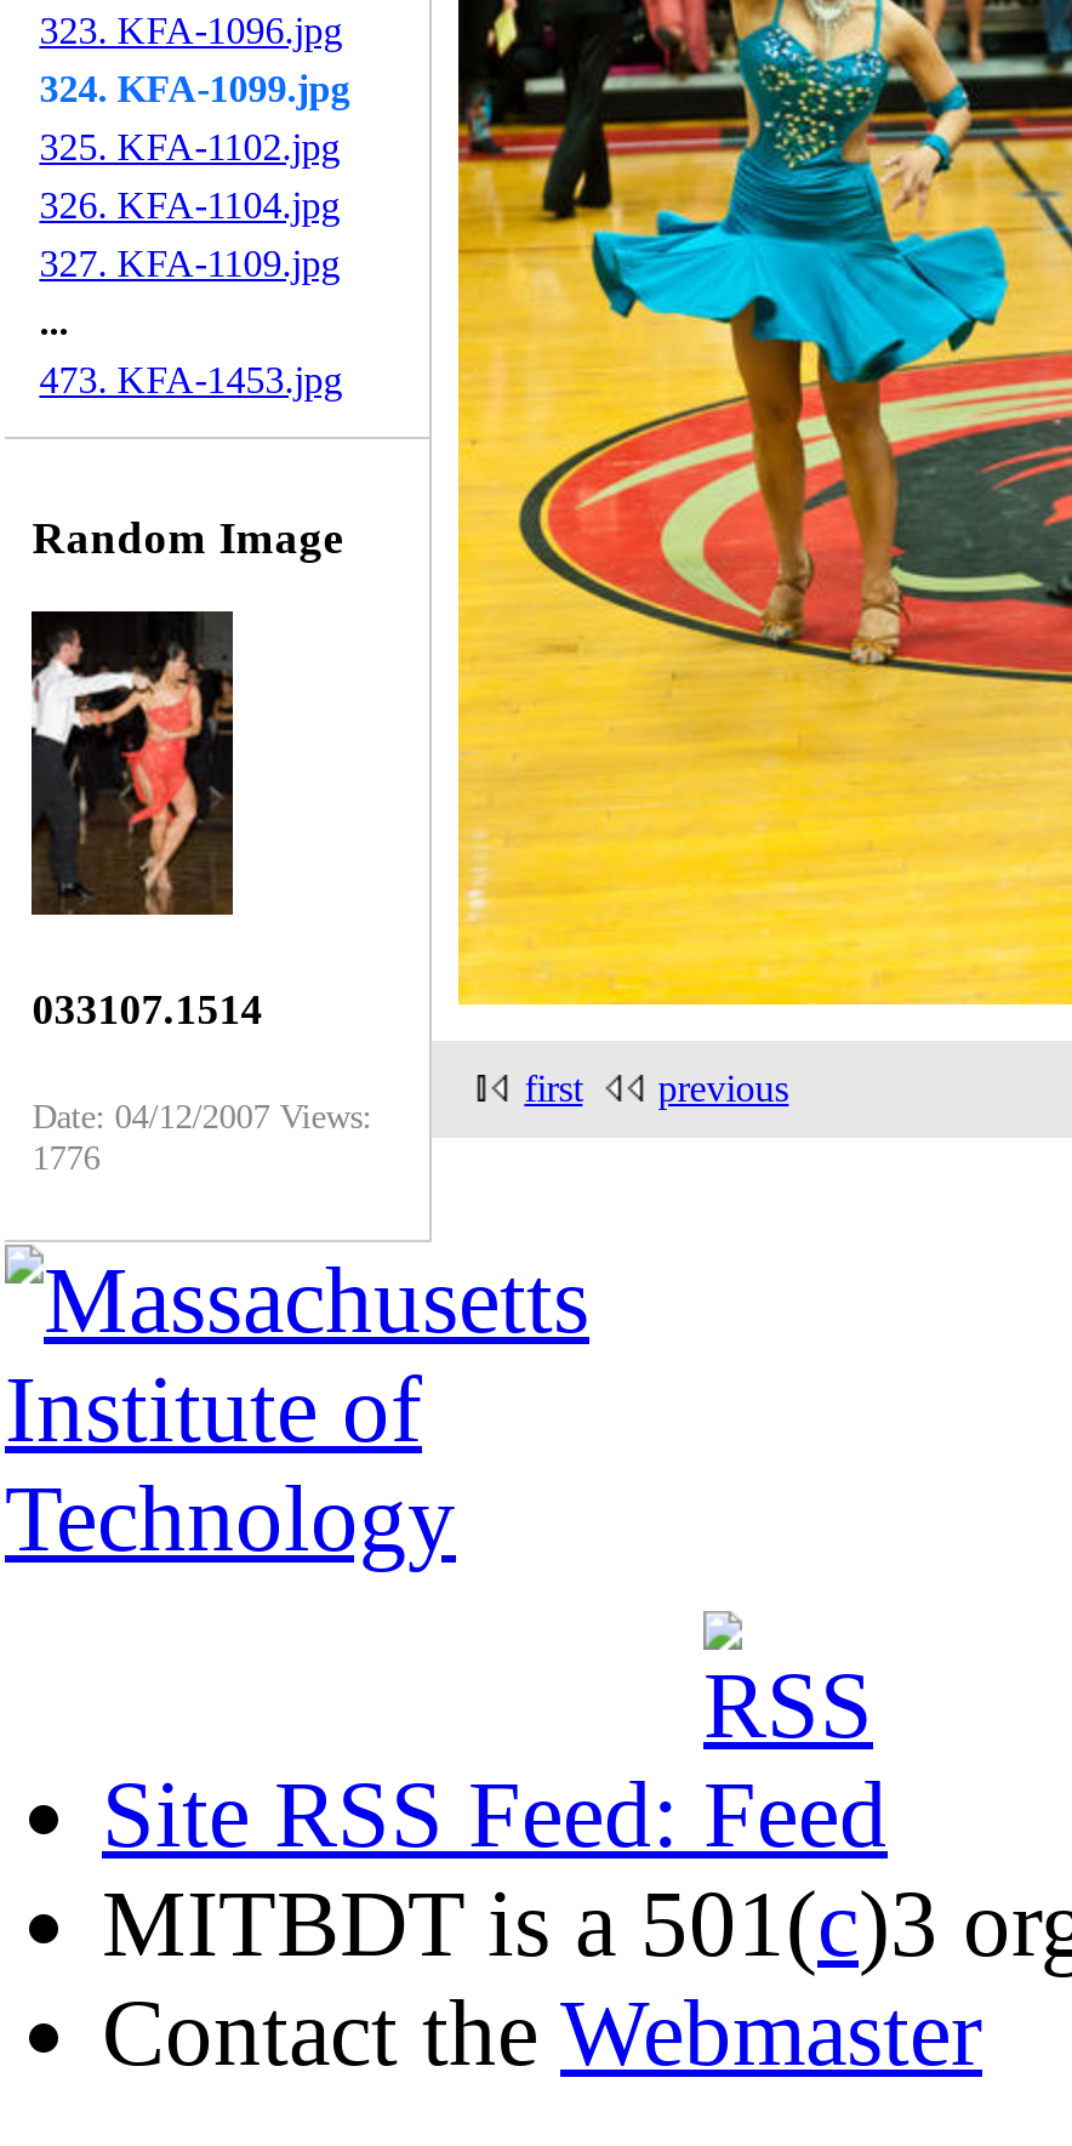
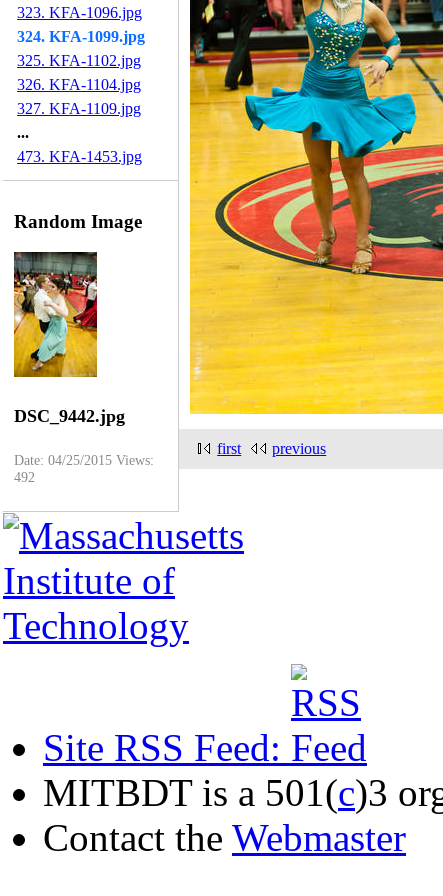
- [image]
- 033107.1514
+ [image]
+ DSC_9442.jpg

- Date: 04/12/2007 Views:
- 1776
+ Date: 04/25/2015 Views:
+ 492
